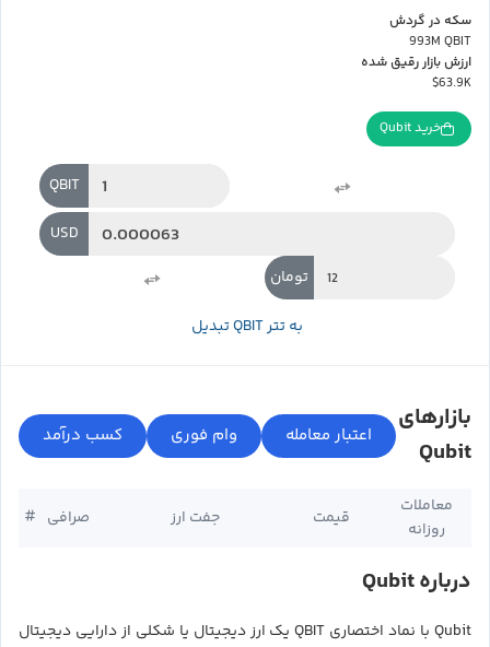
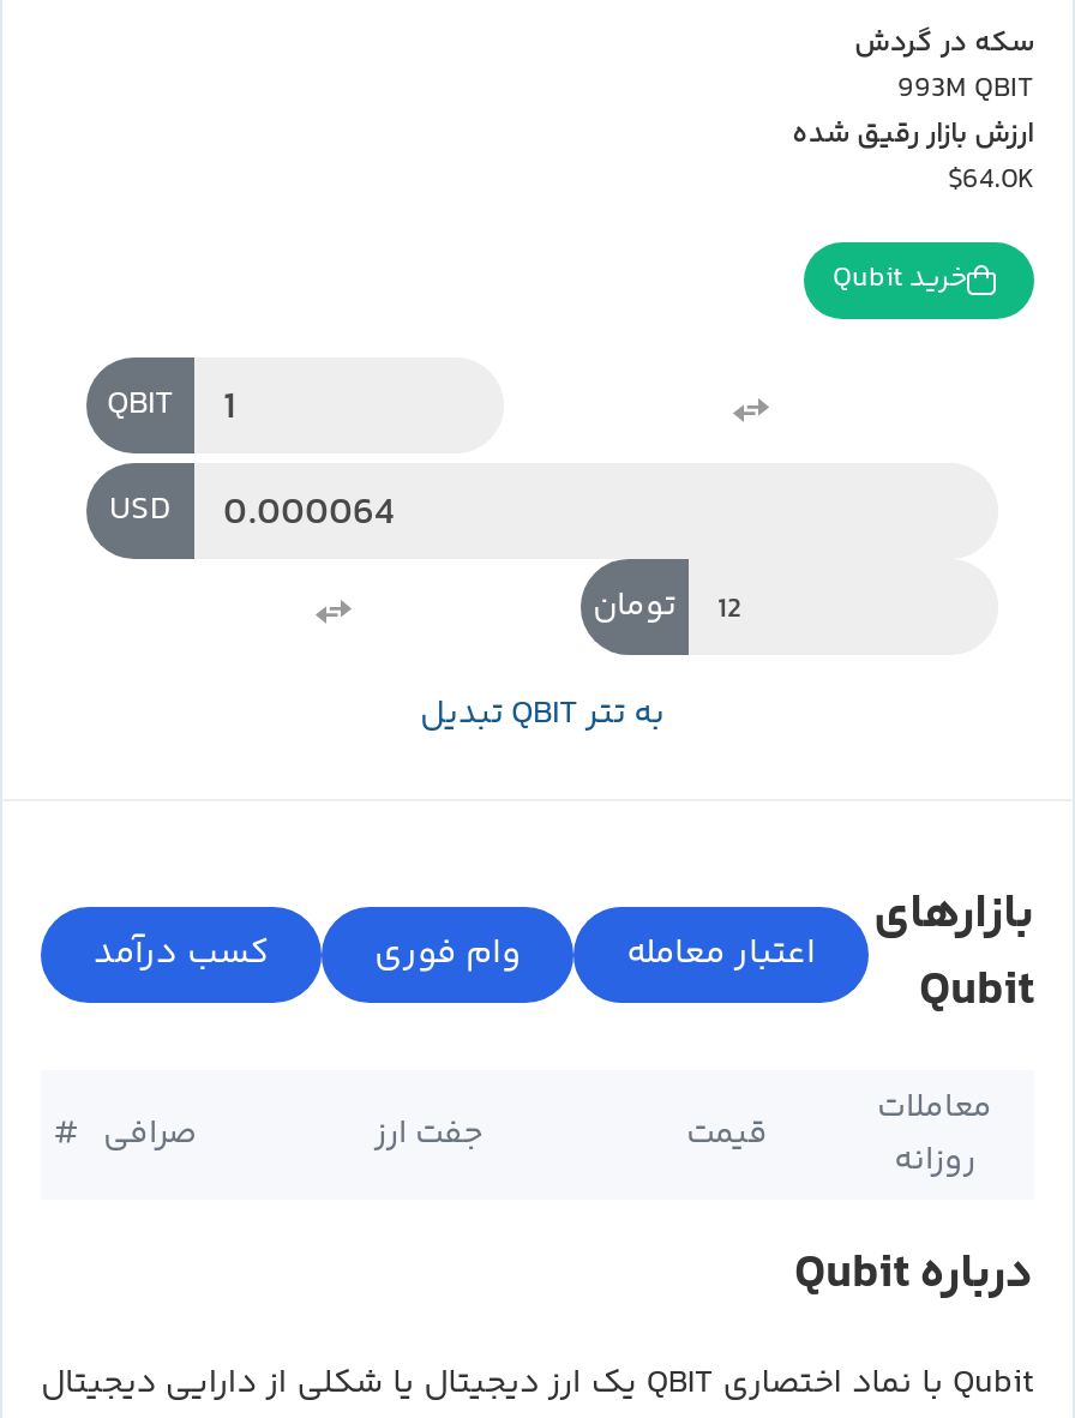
- $63.9K
+ $64.0K
